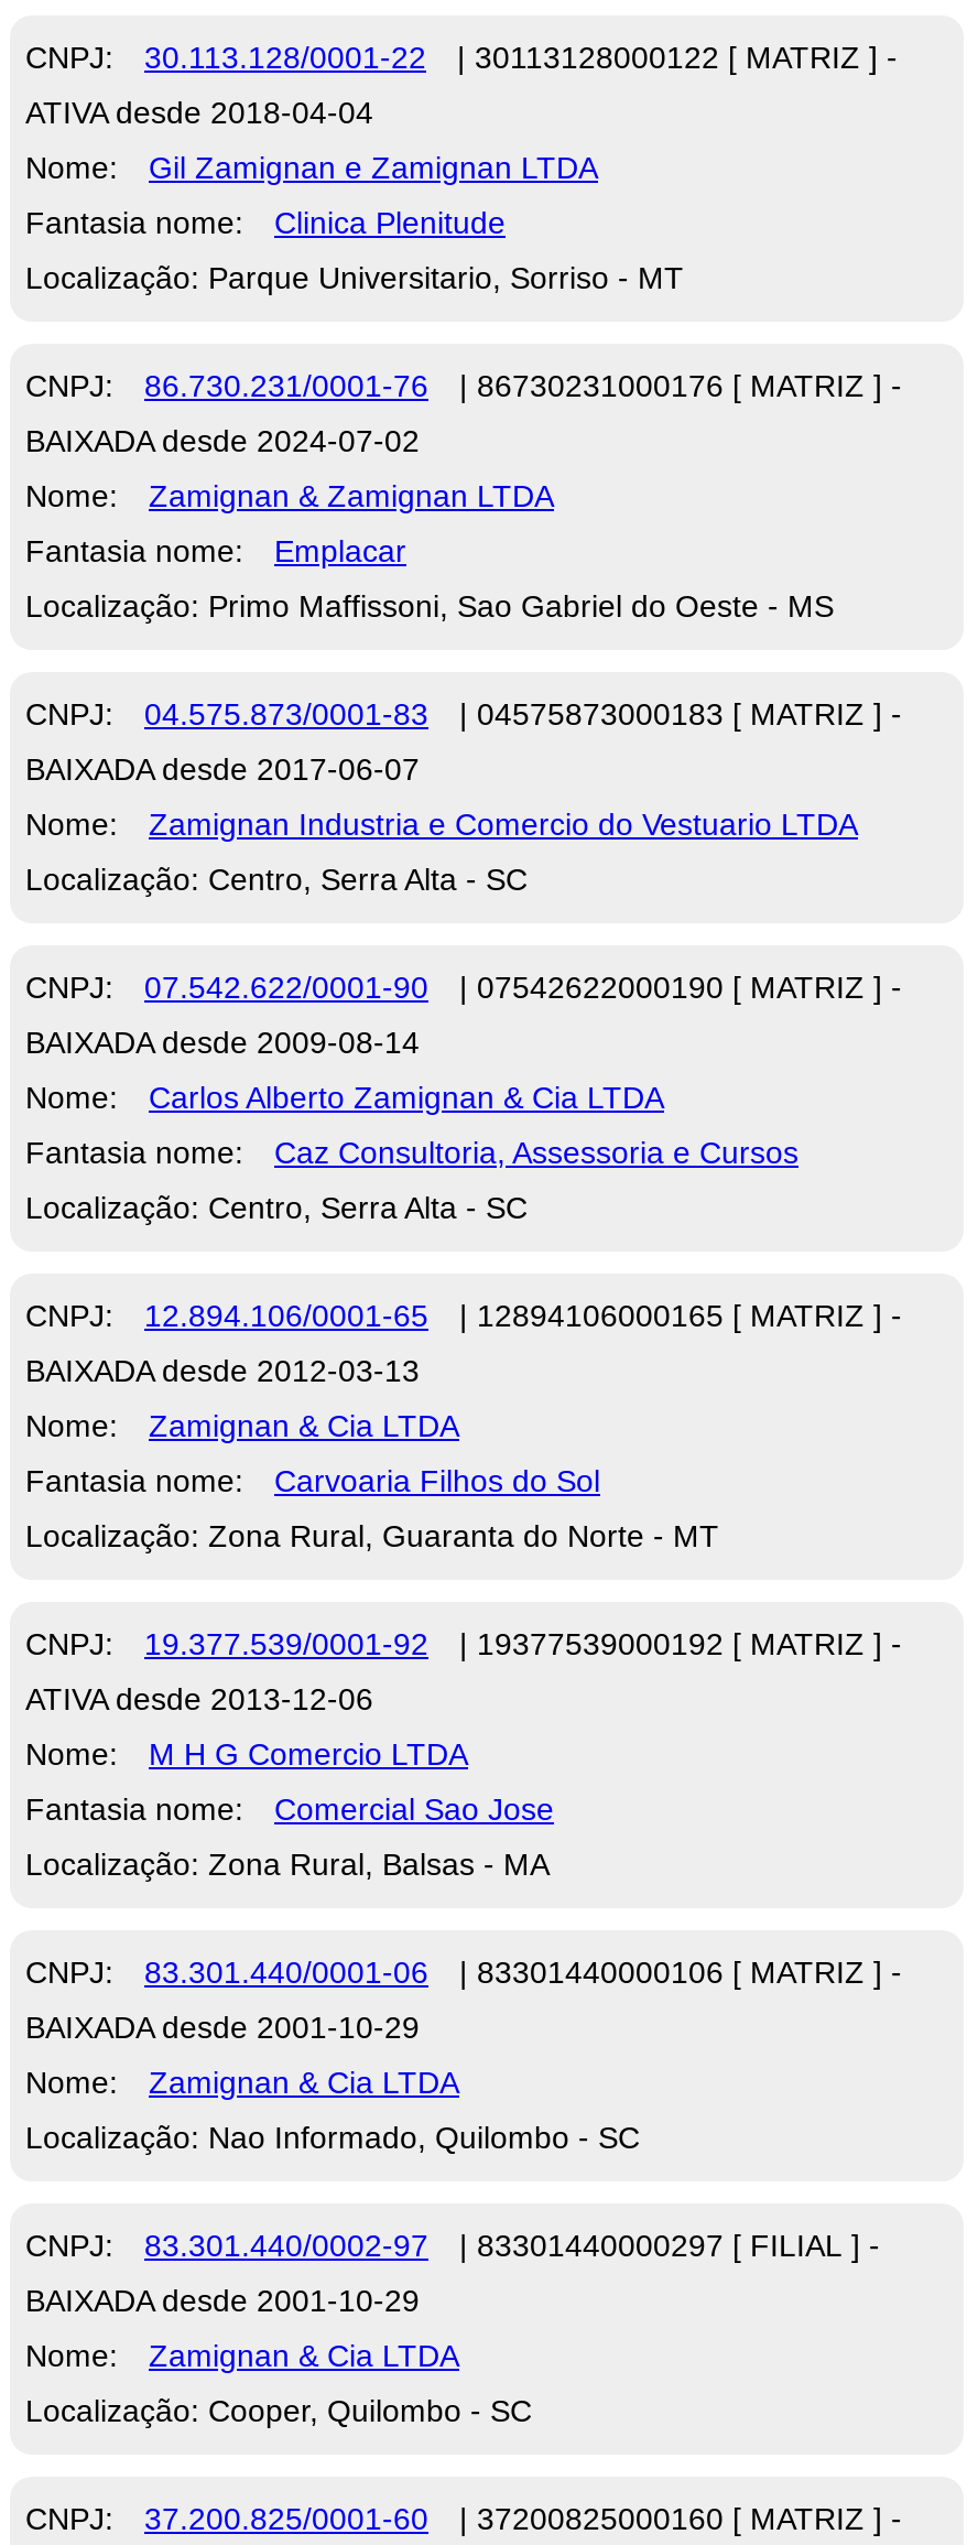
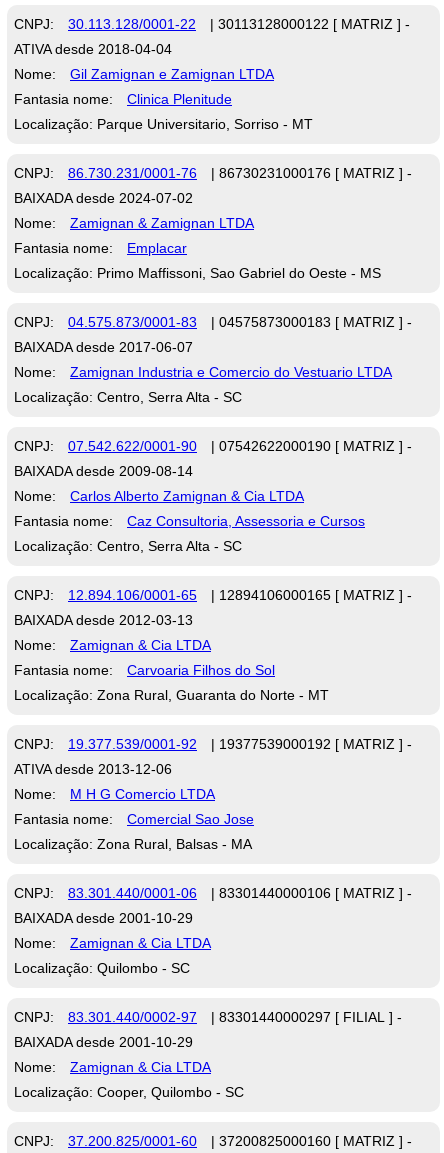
- Localização: Nao Informado, Quilombo - SC
+ Localização: Quilombo - SC
